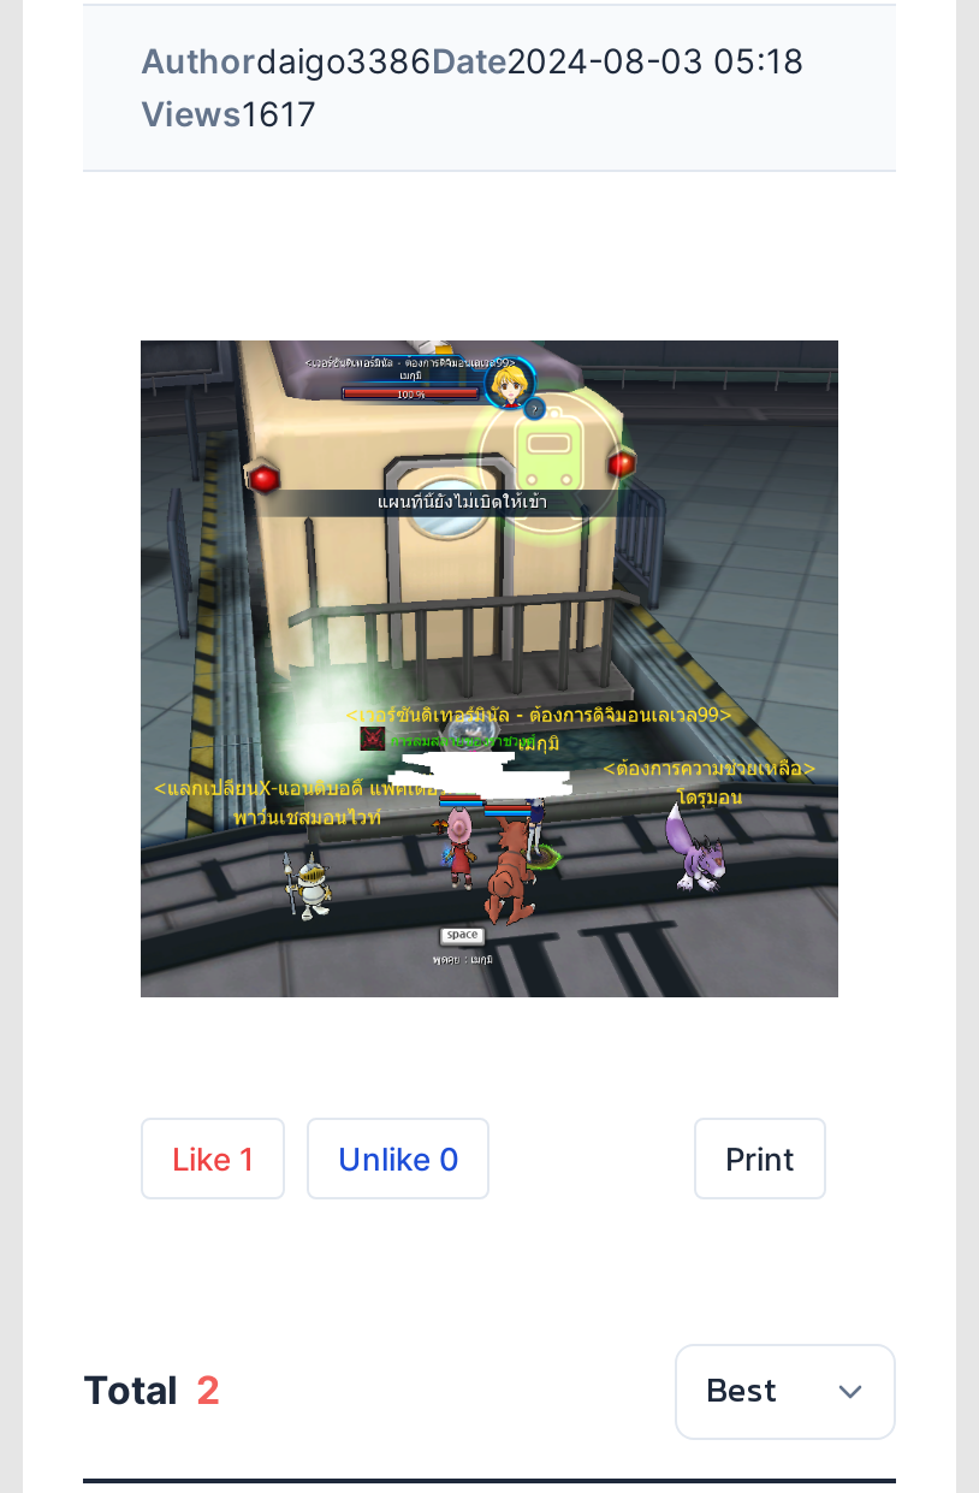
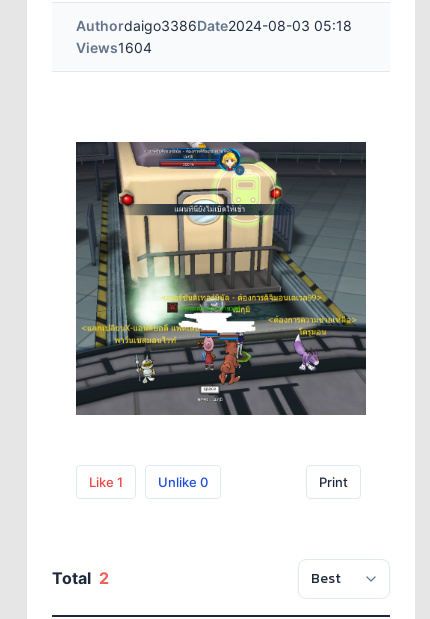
- Views1617
+ Views1604
